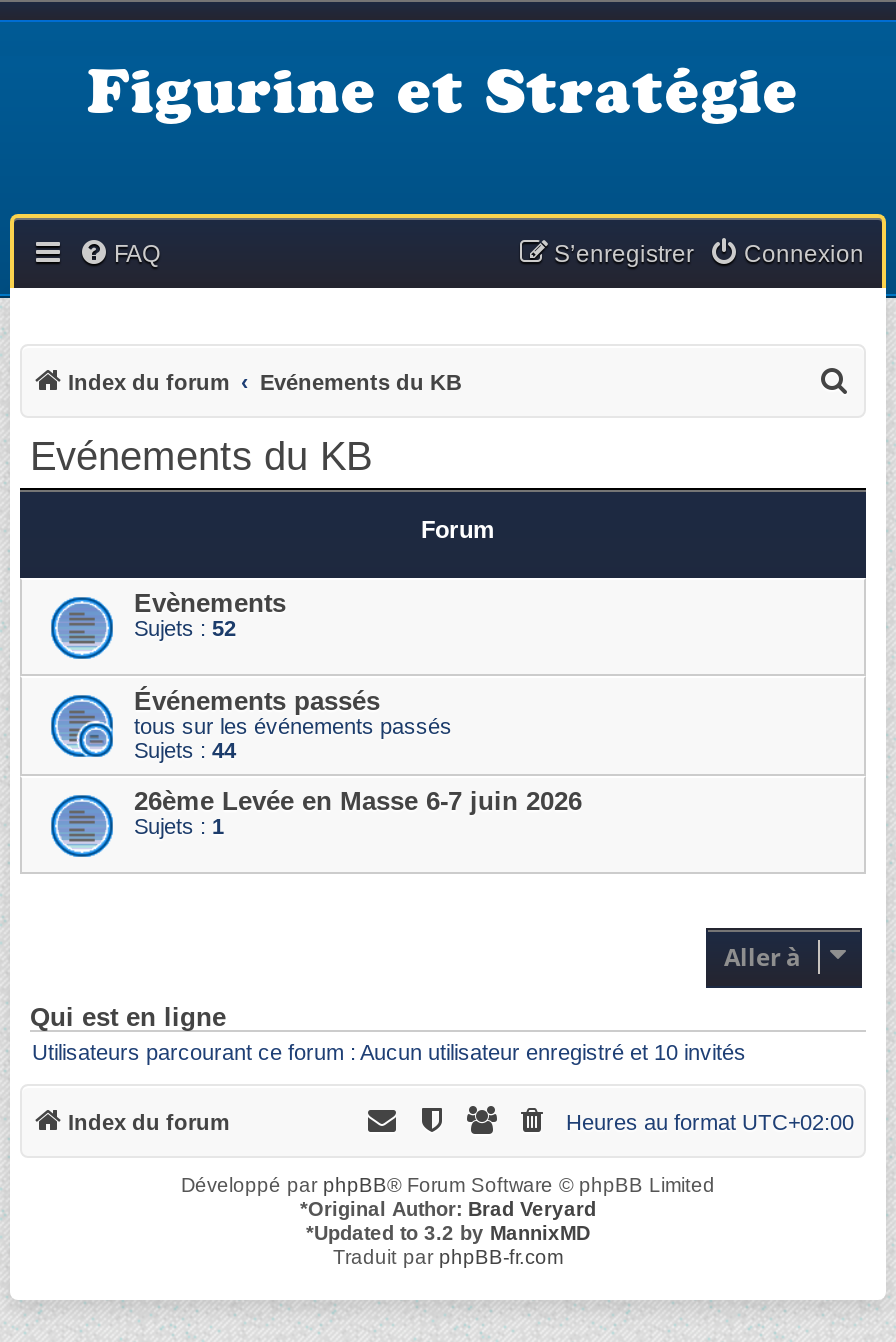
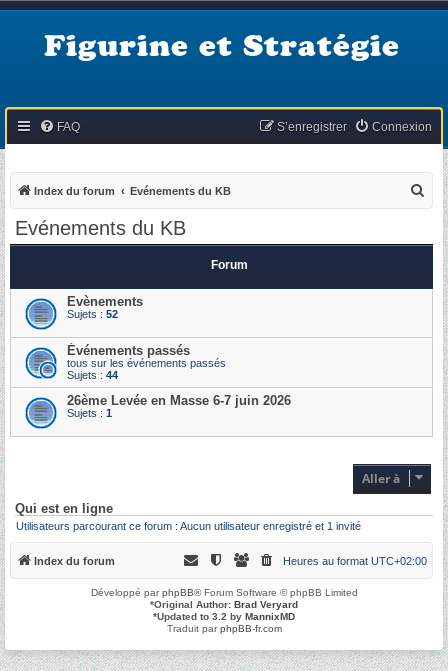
- Utilisateurs parcourant ce forum : Aucun utilisateur enregistré et 10 invités
+ Utilisateurs parcourant ce forum : Aucun utilisateur enregistré et 1 invité
